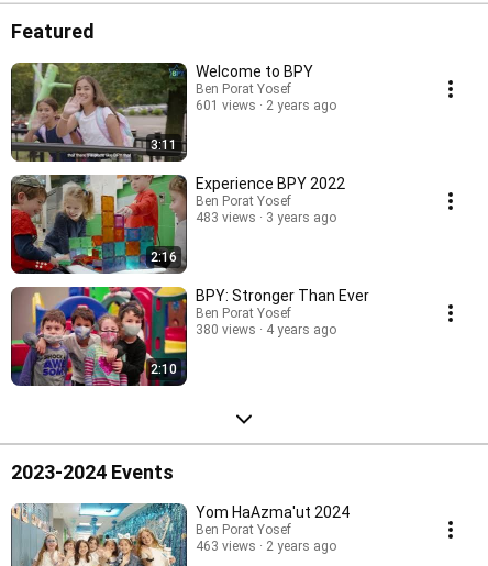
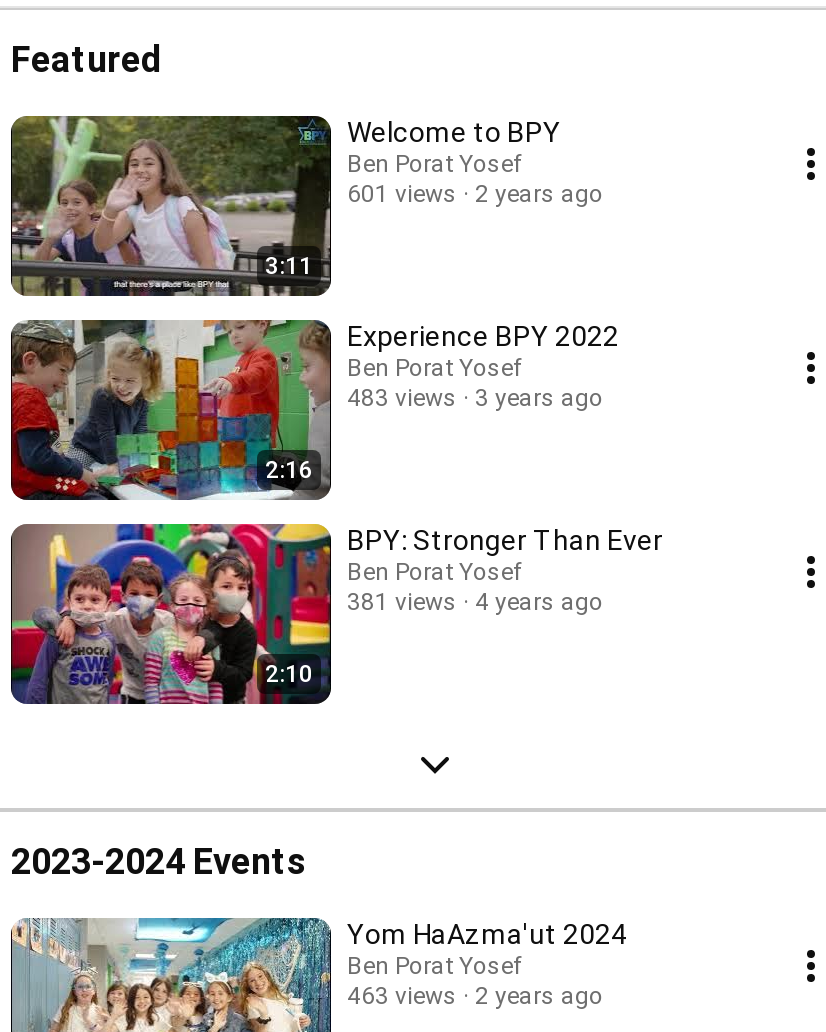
- 380 views 4 years ago
+ 381 views 4 years ago
